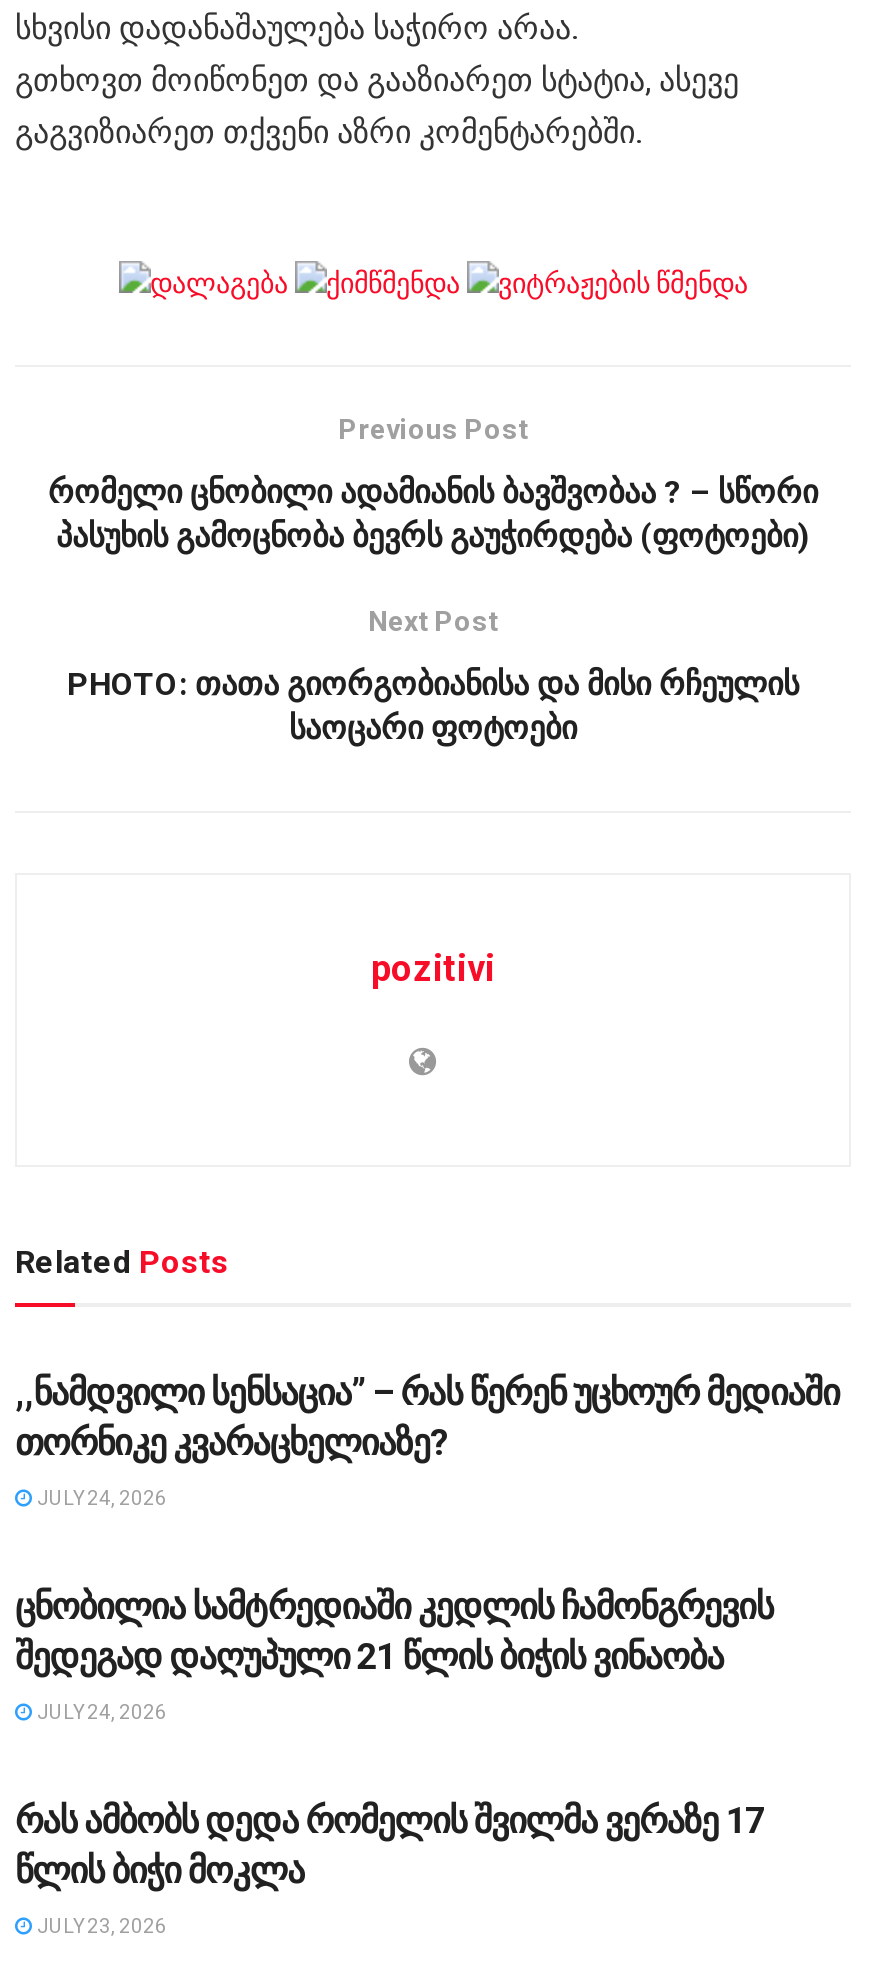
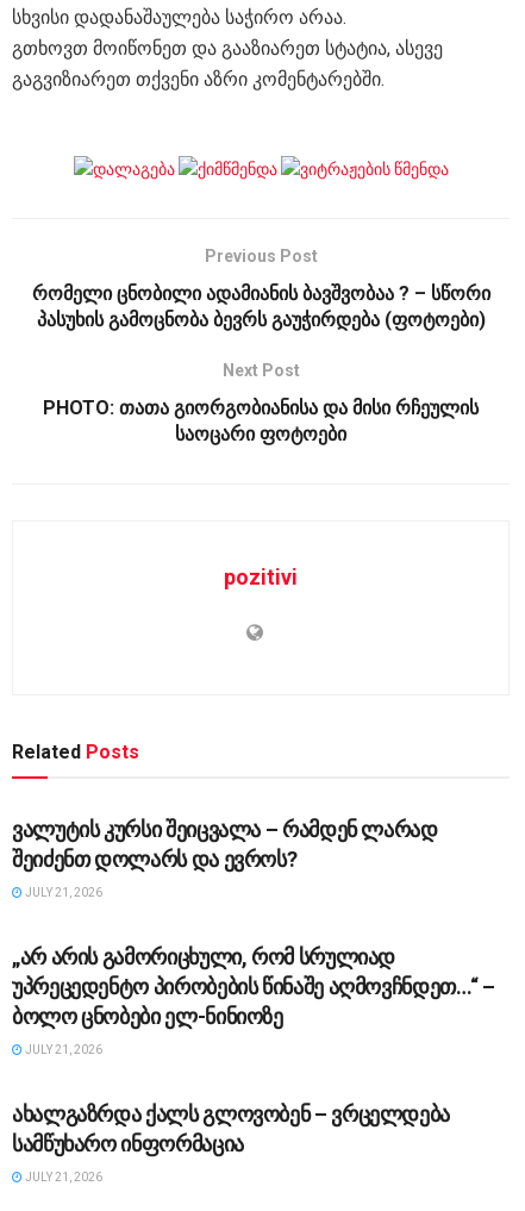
- ,,ნამდვილი სენსაცია” – რას წერენ უცხოურ მედიაში
- თორნიკე კვარაცხელიაზე?
+ ვალუტის კურსი შეიცვალა – რამდენ ლარად
+ შეიძენთ დოლარს და ევროს?

- JULY 24, 2026
+ JULY 21, 2026

- ცნობილია სამტრედიაში კედლის ჩამონგრევის
- შედეგად დაღუპული 21 წლის ბიჭის ვინაობა
+ „არ არის გამორიცხული, რომ სრულიად
+ უპრეცედენტო პირობების წინაშე აღმოვჩნდეთ…“ –
+ ბოლო ცნობები ელ-ნინიოზე

- JULY 24, 2026
+ JULY 21, 2026

- რას ამბობს დედა რომელის შვილმა ვერაზე 17
- წლის ბიჭი მოკლა
+ ახალგაზრდა ქალს გლოვობენ – ვრცელდება
+ სამწუხარო ინფორმაცია

- JULY 23, 2026
+ JULY 21, 2026
